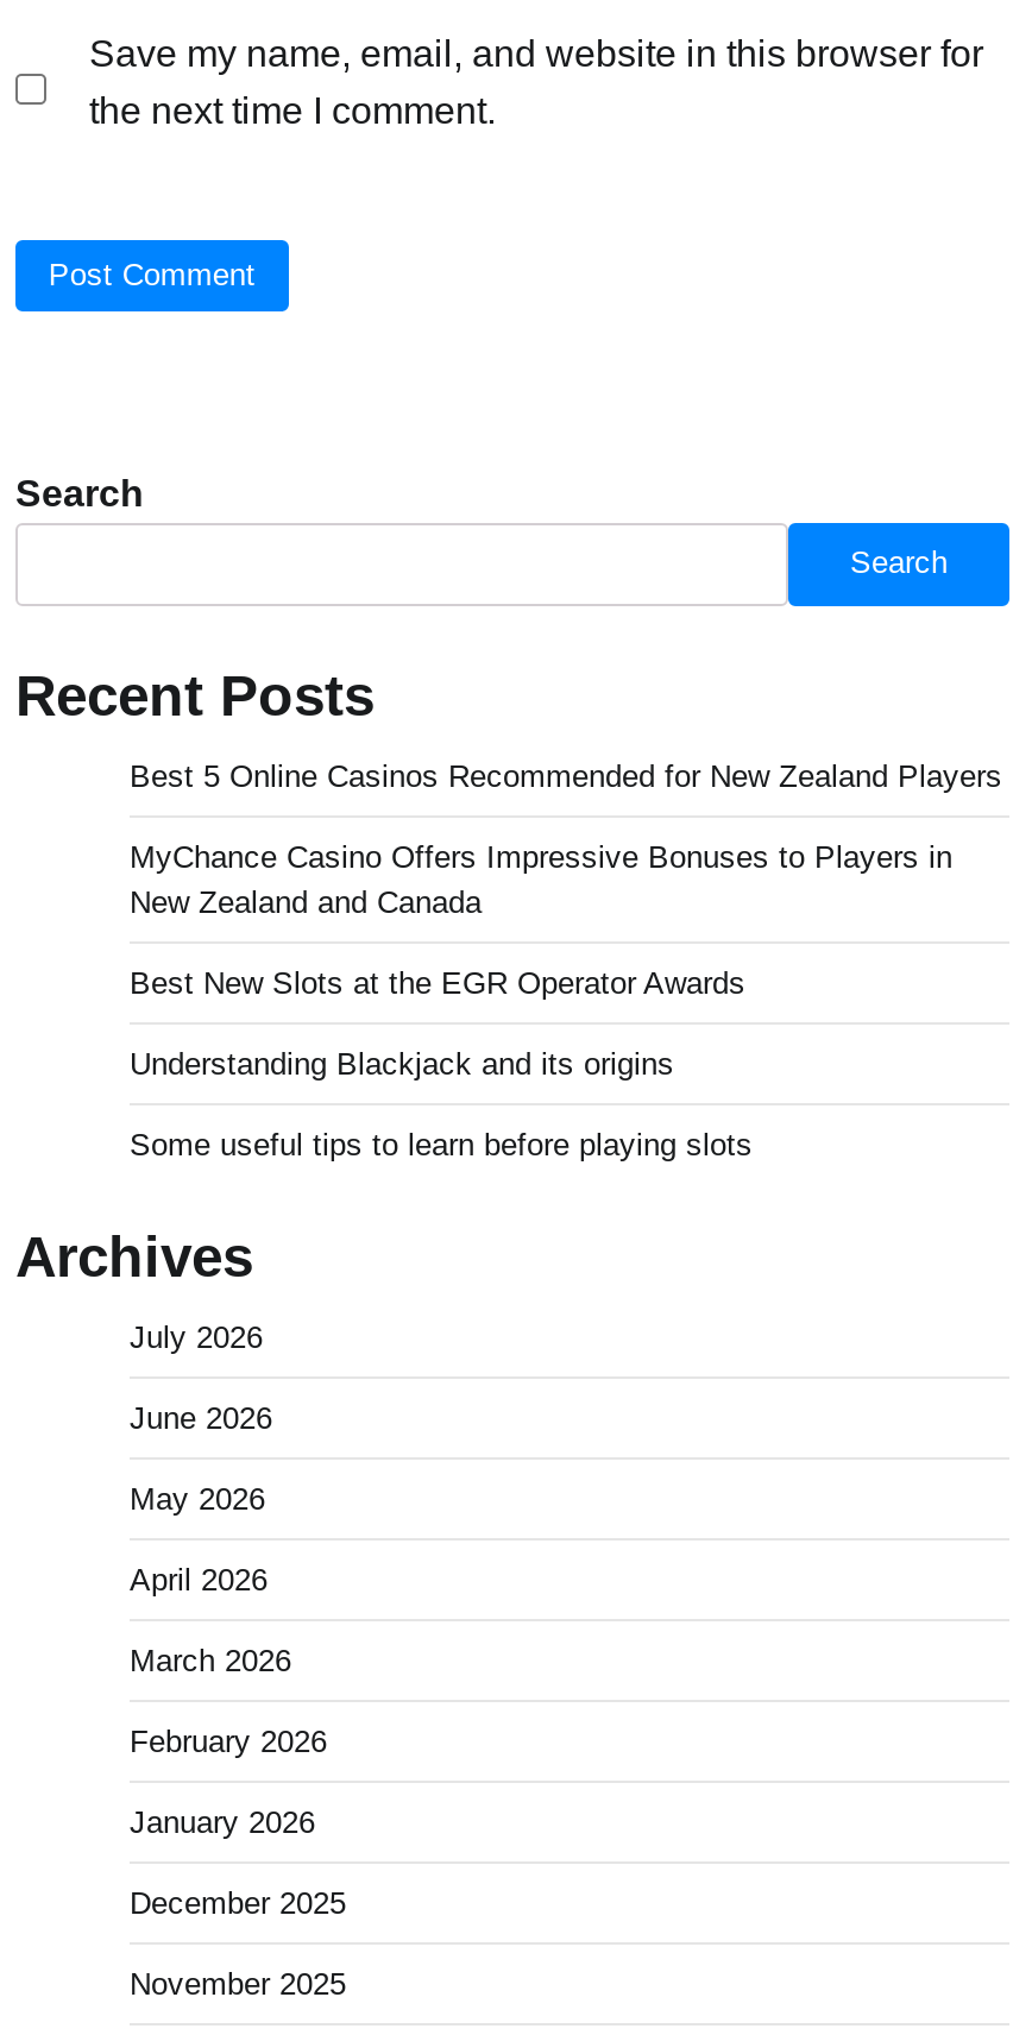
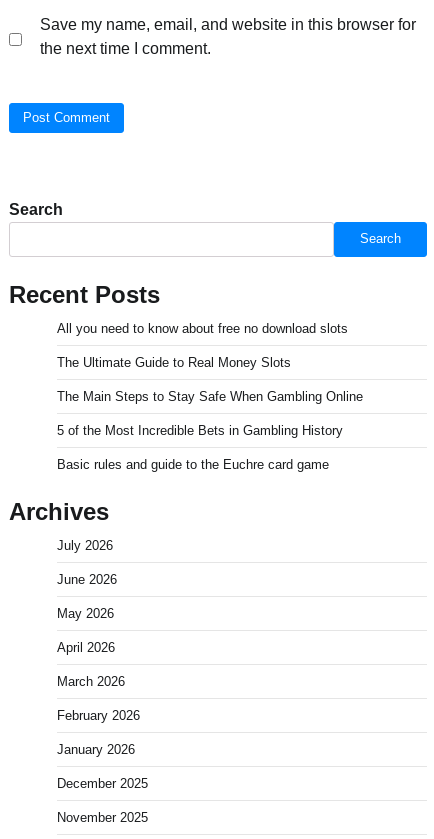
- Best 5 Online Casinos Recommended for New Zealand Players
+ All you need to know about free no download slots

- MyChance Casino Offers Impressive Bonuses to Players in
- New Zealand and Canada
+ The Ultimate Guide to Real Money Slots

- Best New Slots at the EGR Operator Awards
+ The Main Steps to Stay Safe When Gambling Online

- Understanding Blackjack and its origins
+ 5 of the Most Incredible Bets in Gambling History

- Some useful tips to learn before playing slots
+ Basic rules and guide to the Euchre card game
